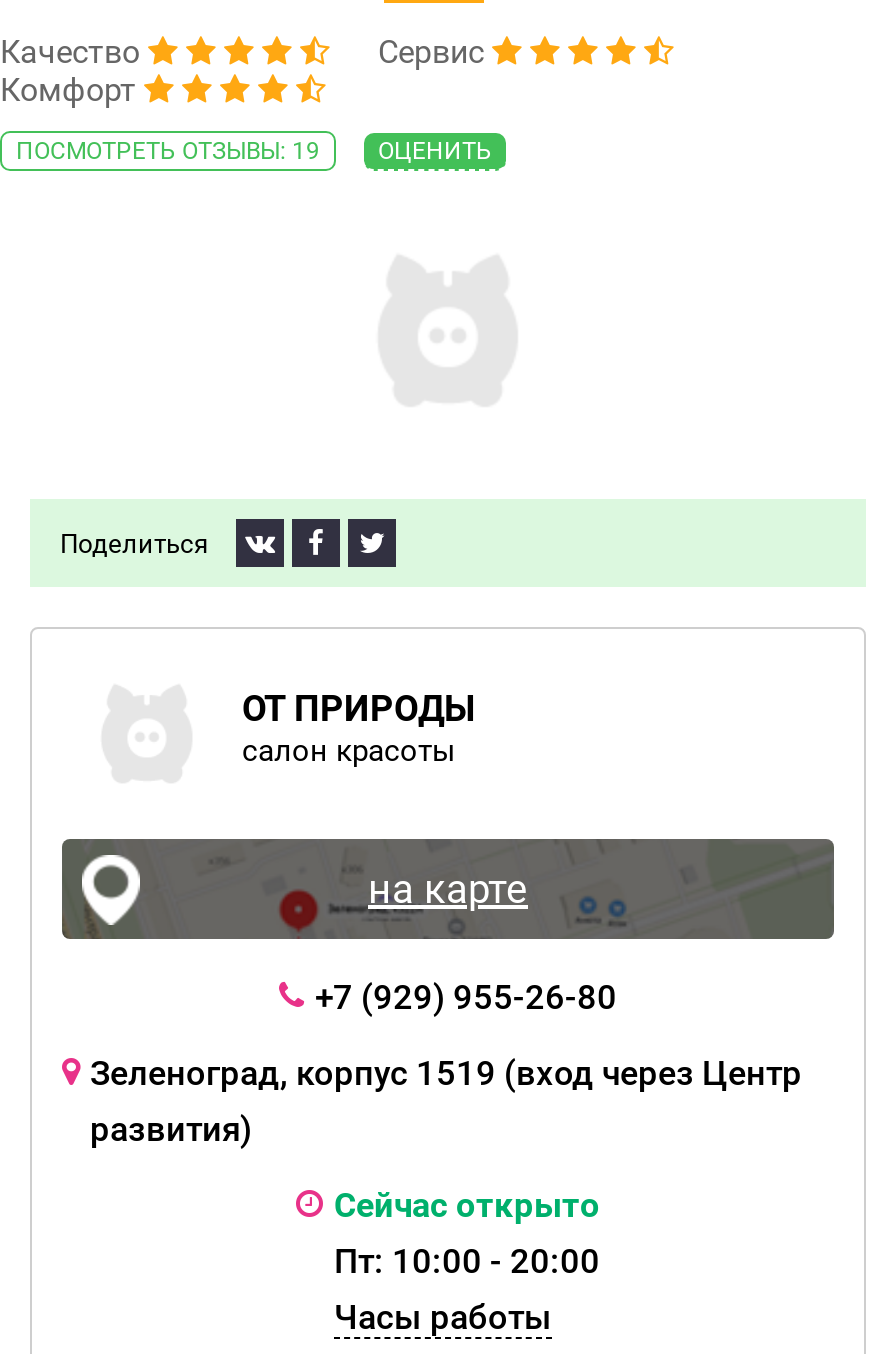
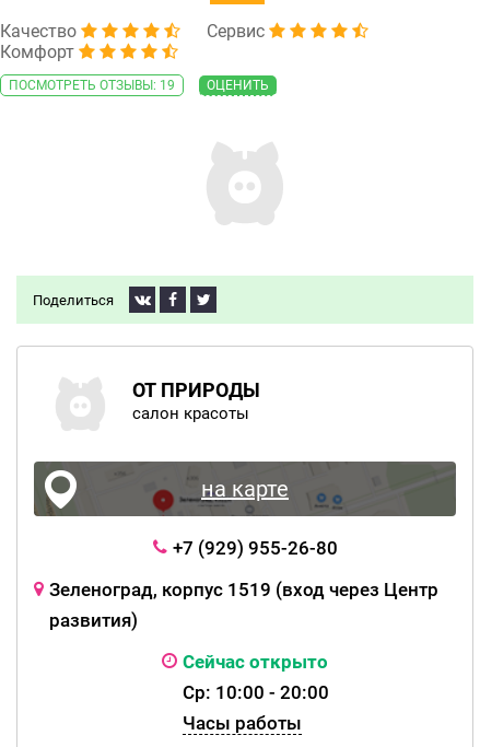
- Пт: 10:00 - 20:00
+ Ср: 10:00 - 20:00
